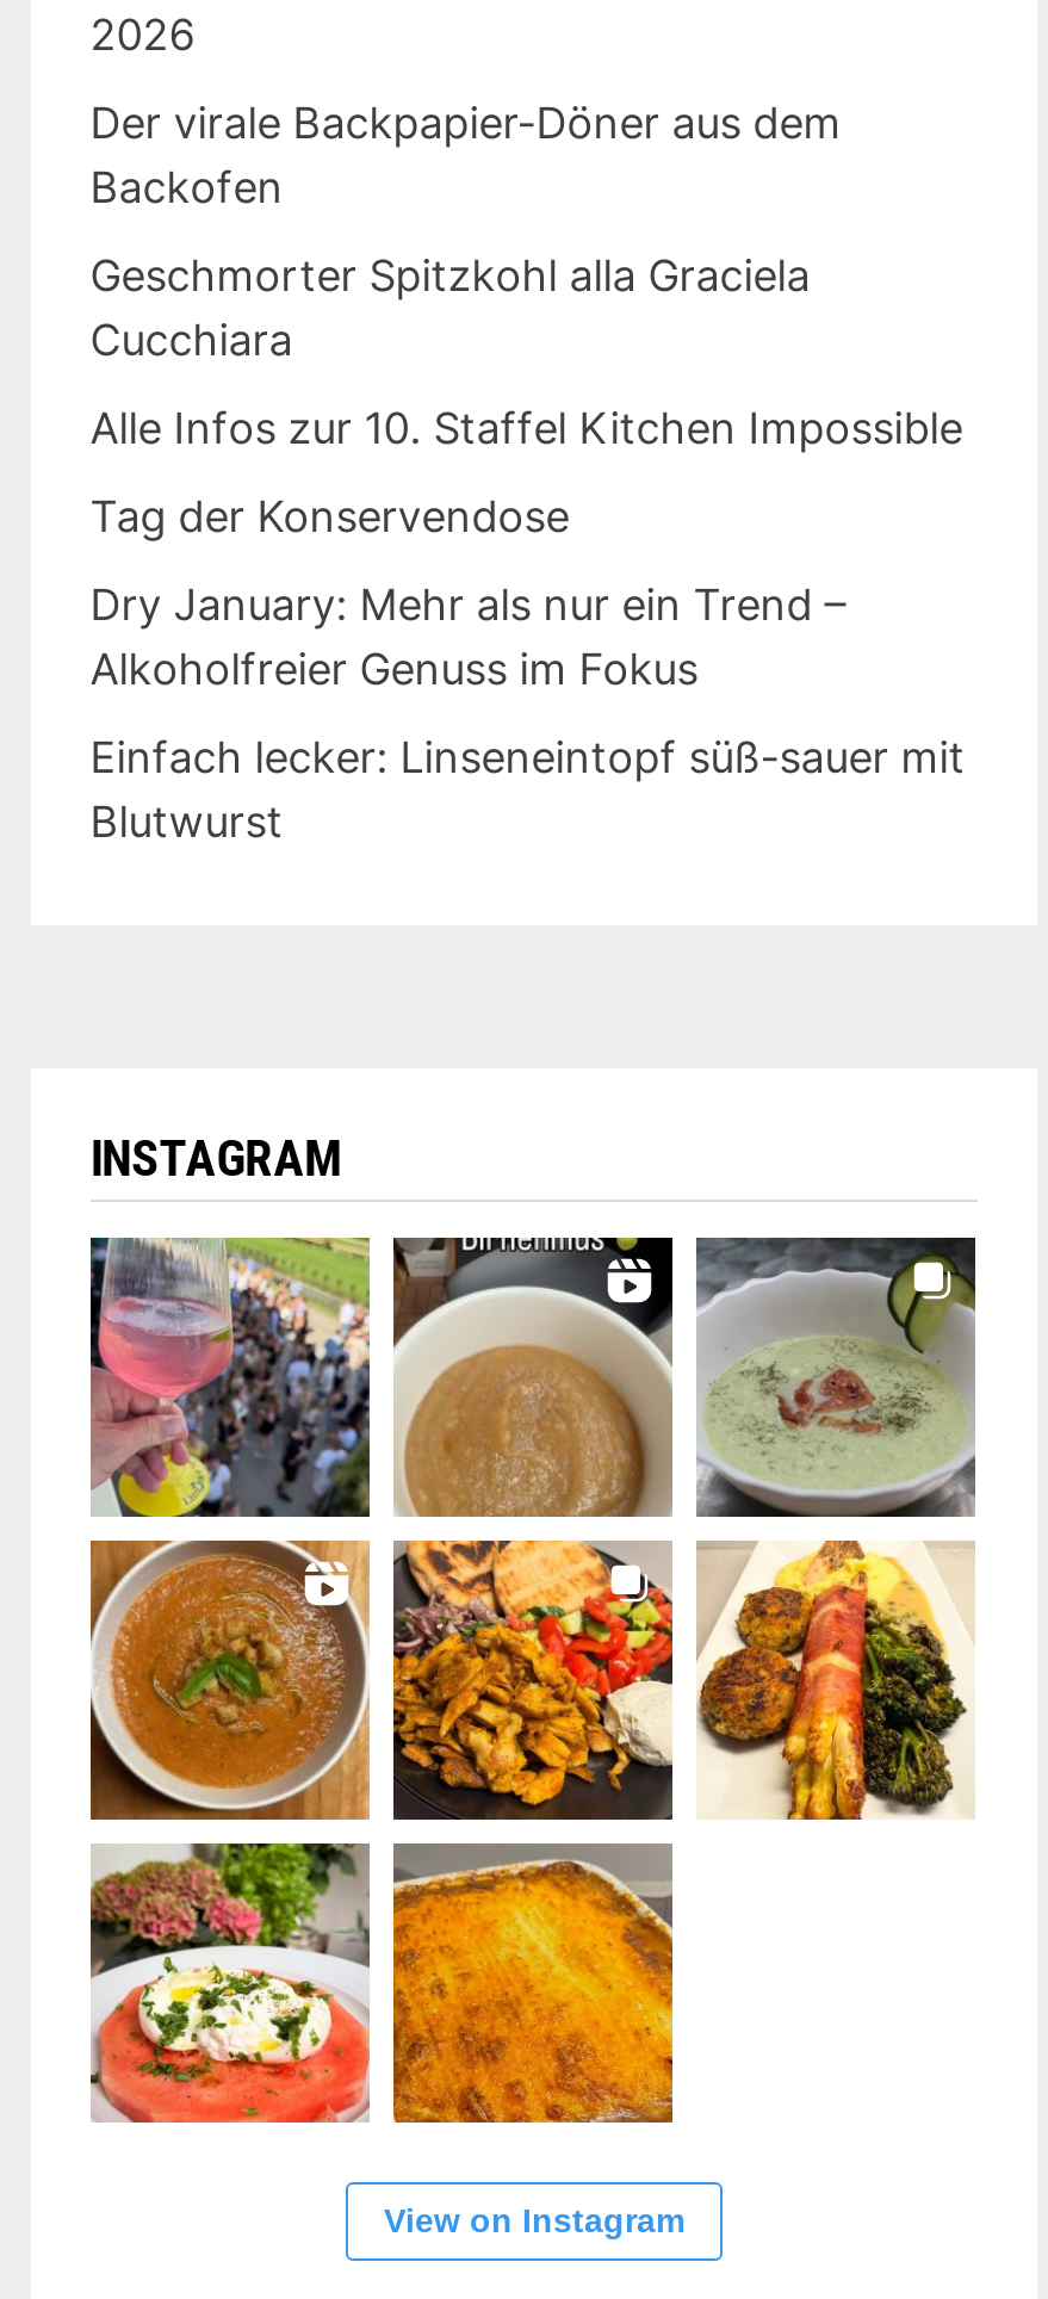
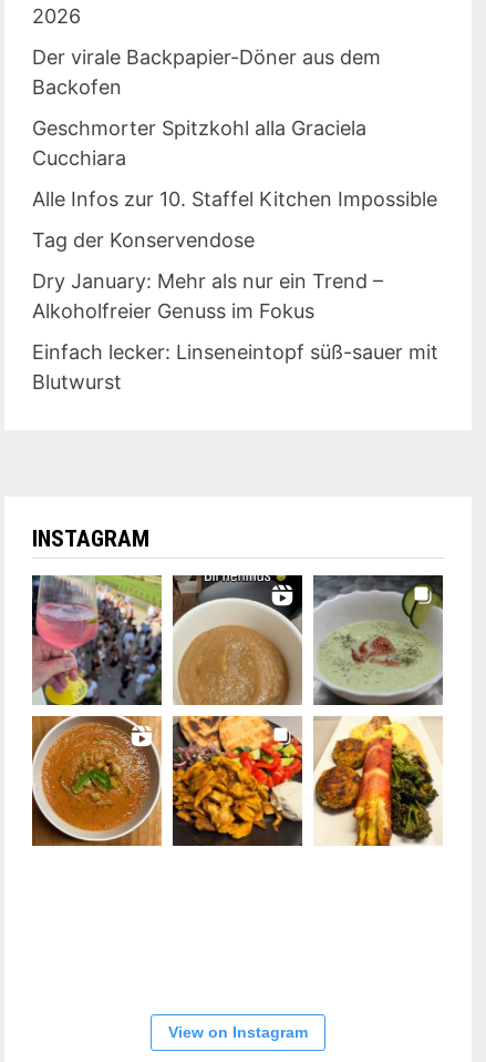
- [image]

- [image]
